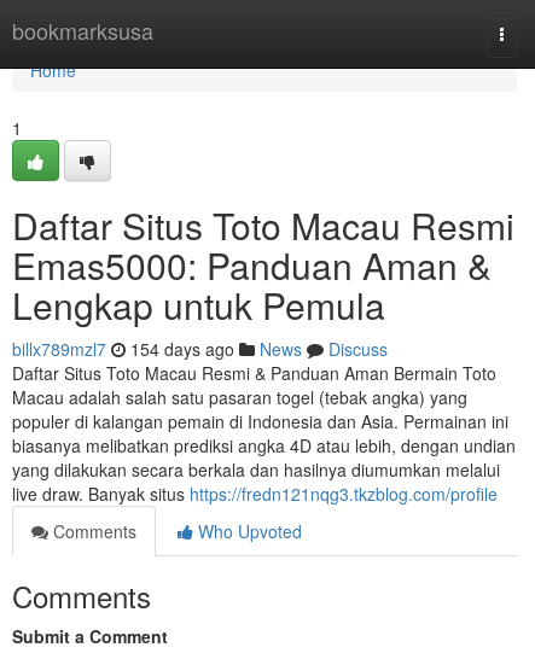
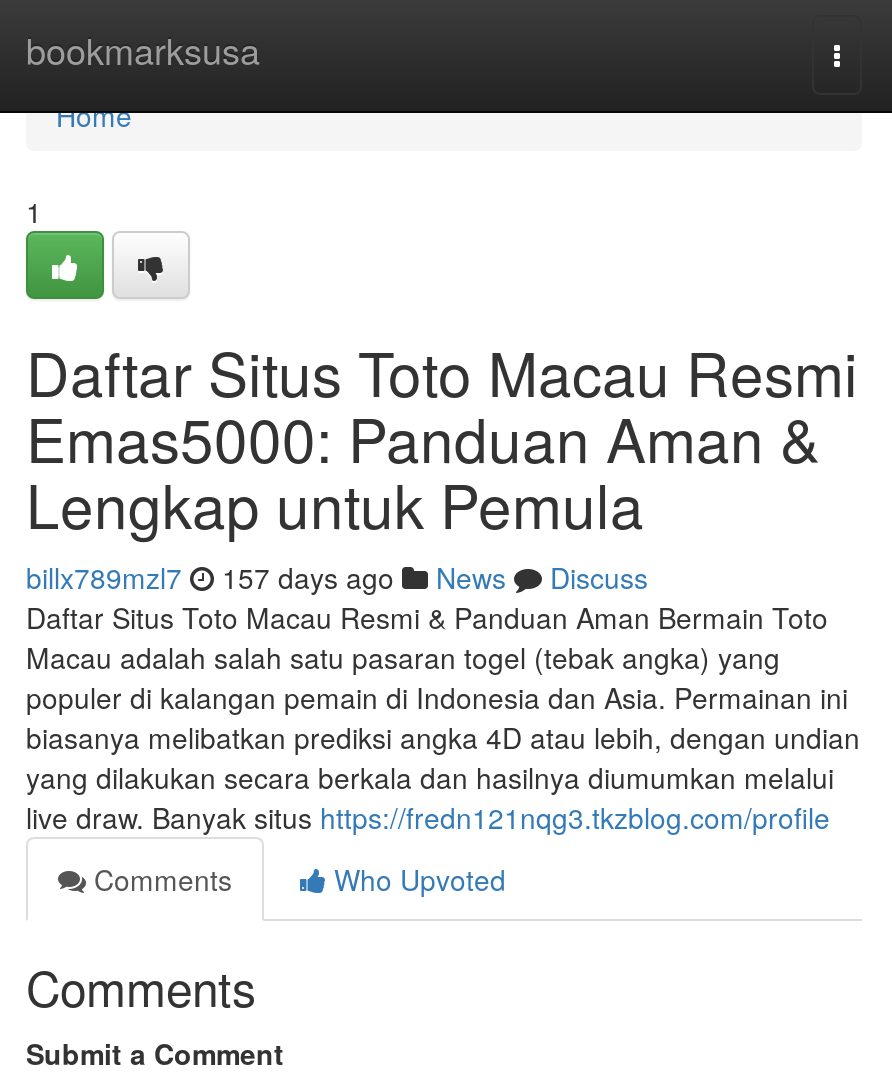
- billx789mzl7 154 days ago News Discuss
+ billx789mzl7 157 days ago News Discuss
